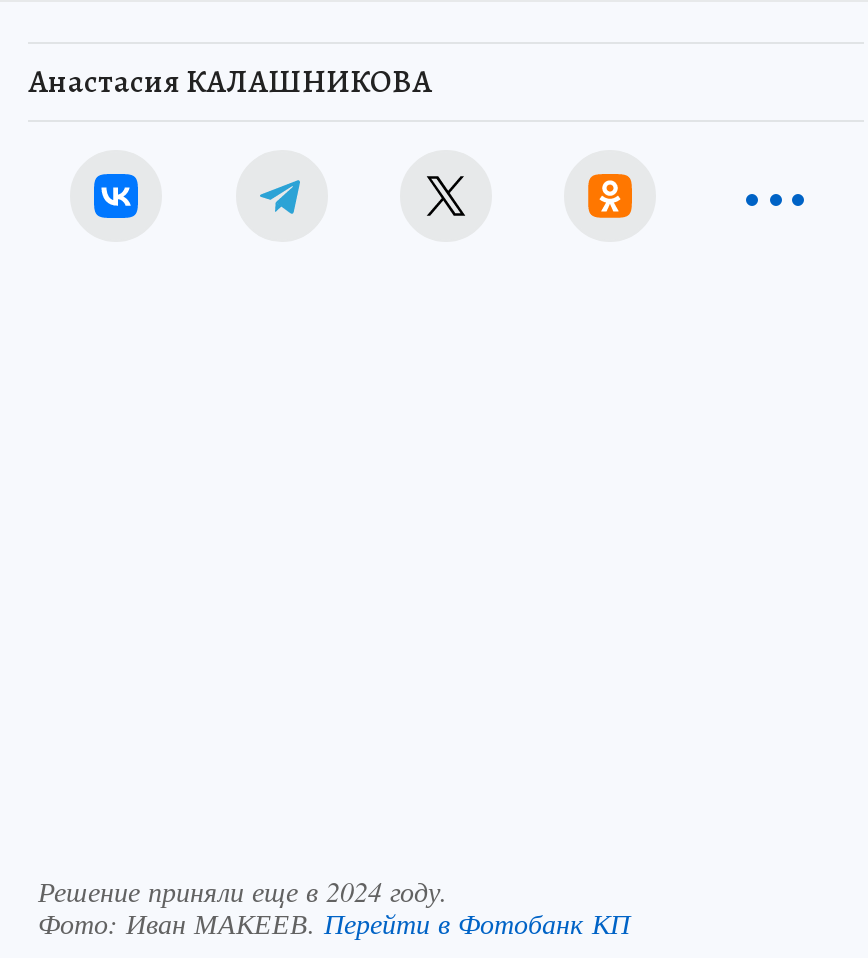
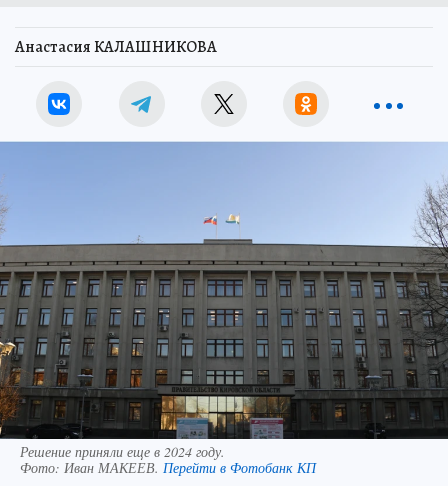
+ [image]
